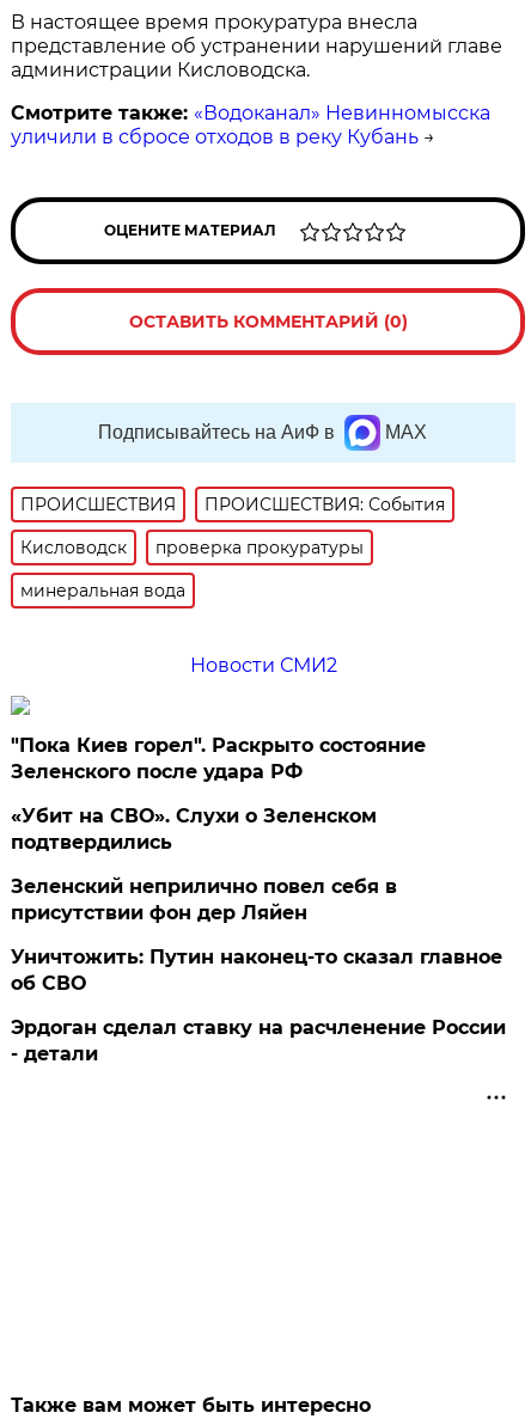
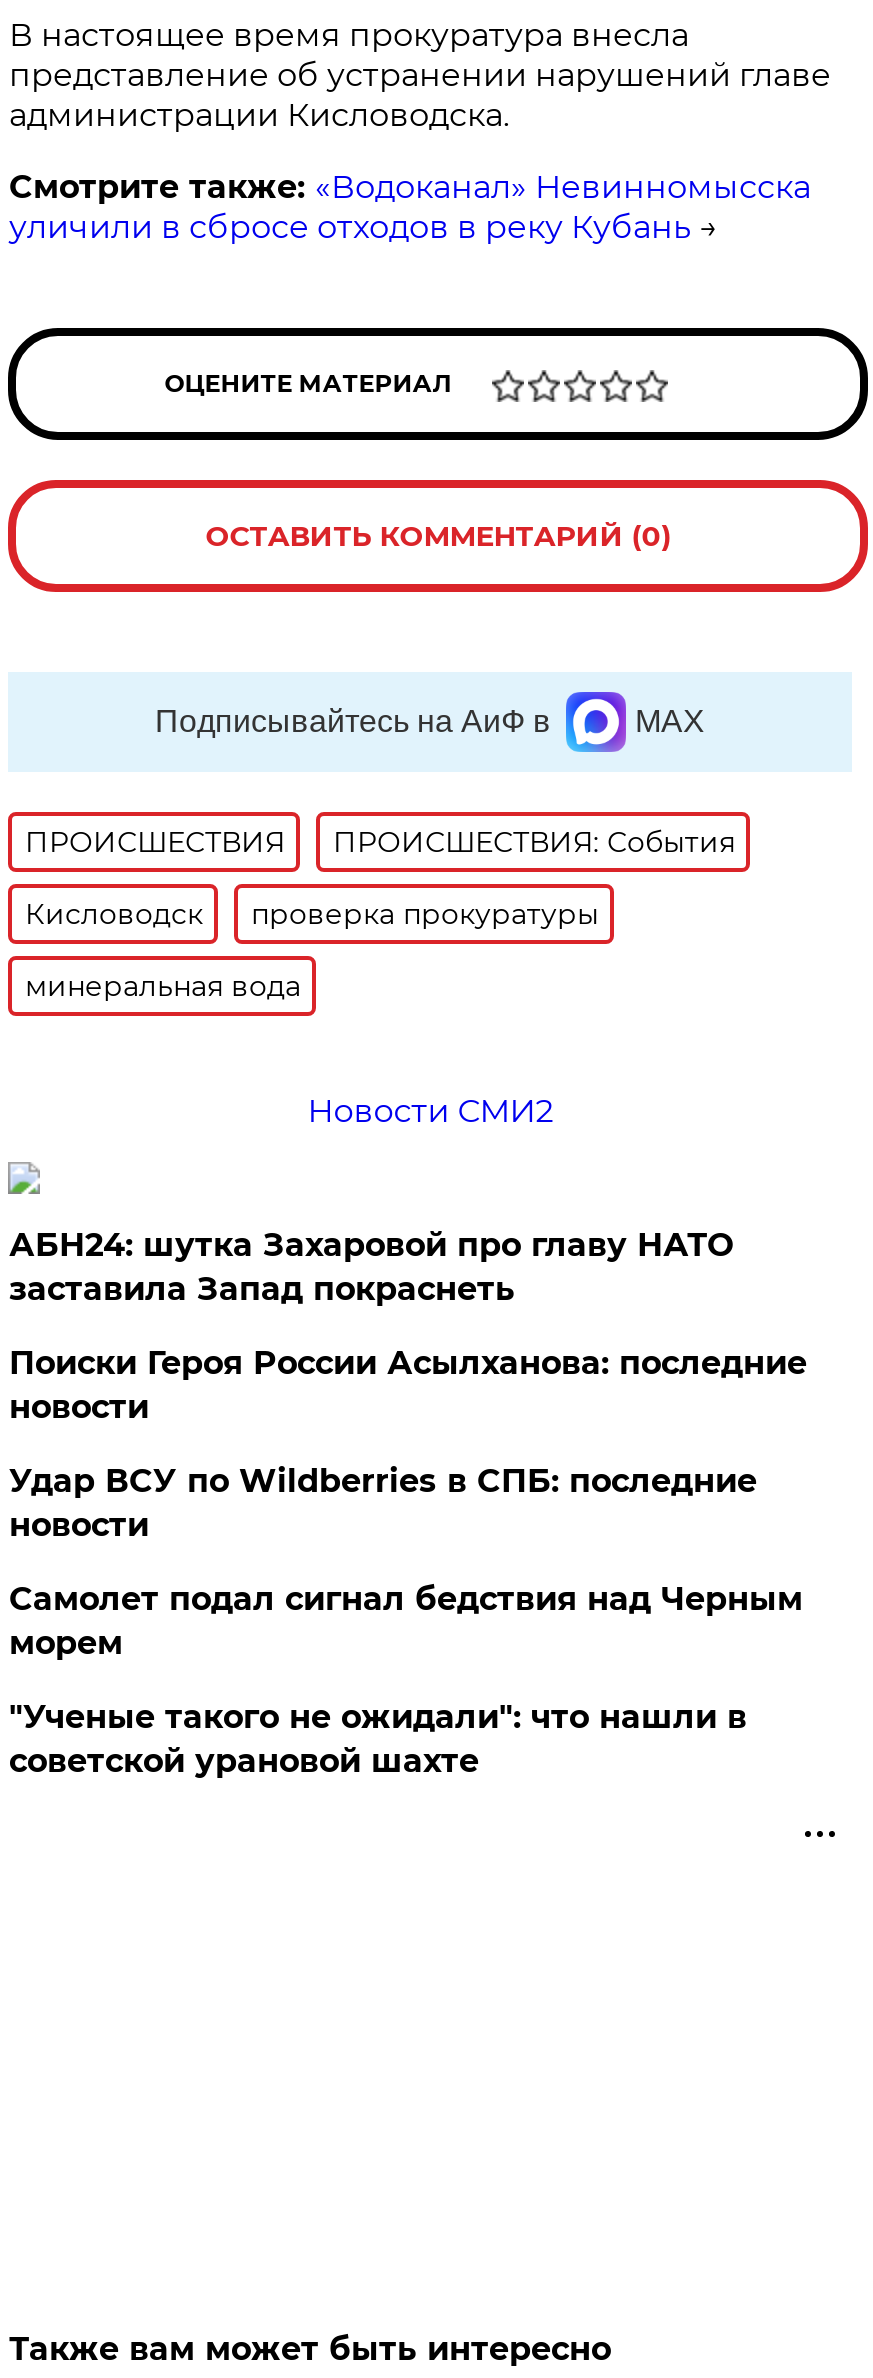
- "Пока Киев горел". Раскрыто состояние
- Зеленского после удара РФ
+ АБН24: шутка Захаровой про главу НАТО
+ заставила Запад покраснеть

- «Убит на СВО». Слухи о Зеленском
- подтвердились
+ Поиски Героя России Асылханова: последние
+ новости

- Зеленский неприлично повел cебя в
- присутствии фон дер Ляйен
+ Удар ВСУ по Wildberries в СПБ: последние
+ новости

- Уничтожить: Путин наконец-то сказал главное
- об СВО
+ Самолет подал сигнал бедствия над Черным
+ морем

- Эрдоган сделал ставку на расчленение России
- - детали
+ "Ученые такого не ожидали": что нашли в
+ советской урановой шахте
